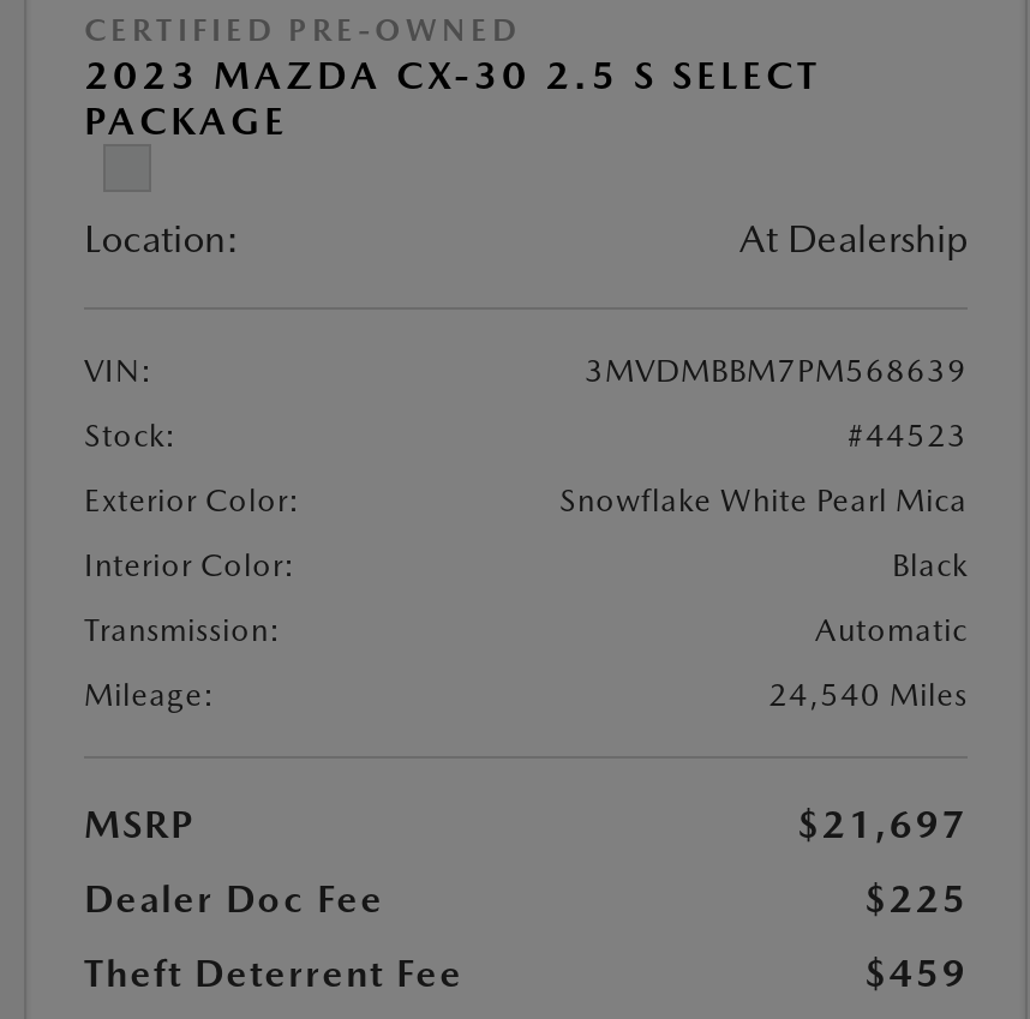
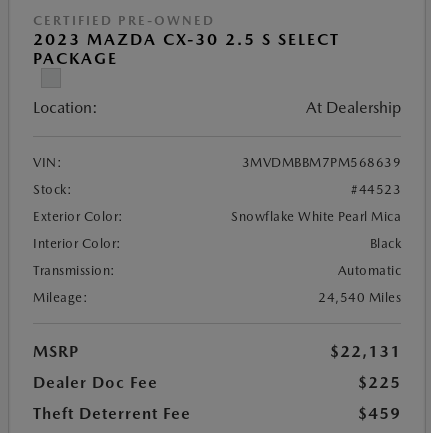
- $21,697
+ $22,131
